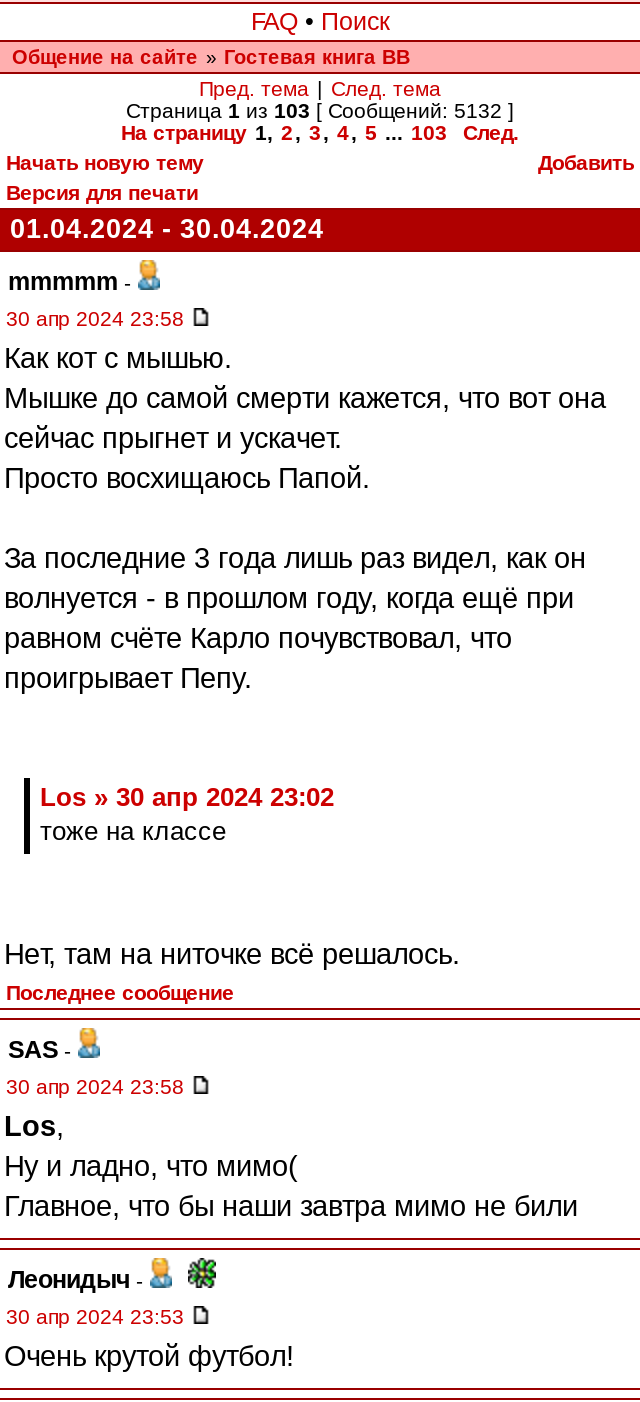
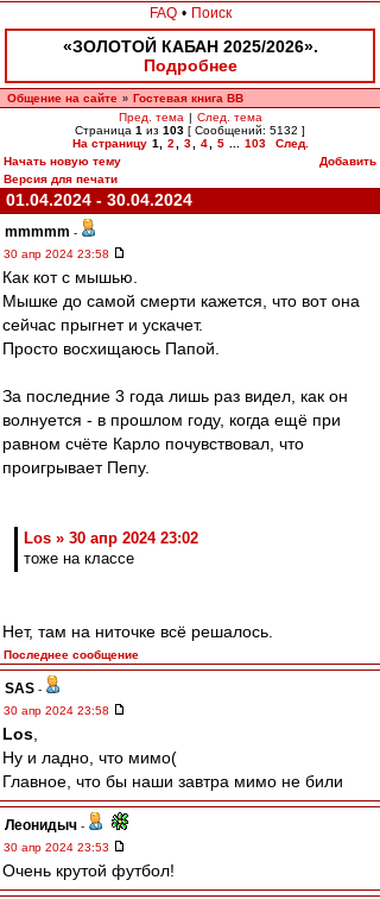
+ «ЗОЛОТОЙ КАБАН 2025/2026».
+ Подробнее
